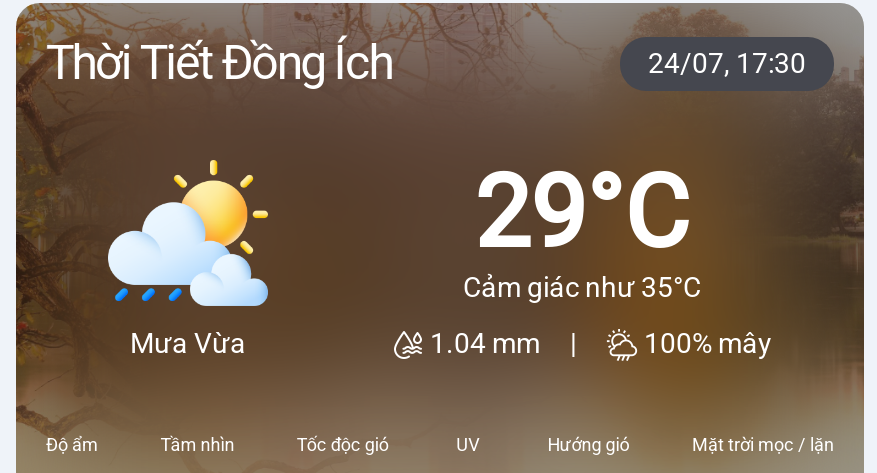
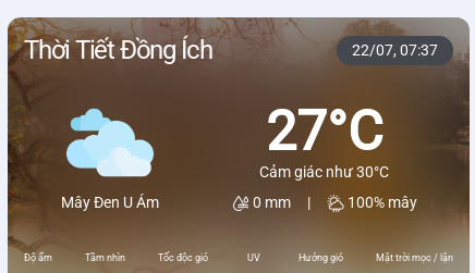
- 24/07, 17:30
+ 22/07, 07:37

- [image]
- Mưa Vừa
+ [image]
+ Mây Đen U Ám

- 29°C
- Cảm giác như 35°C
+ 27°C
+ Cảm giác như 30°C

- 1.04 mm
+ 0 mm
